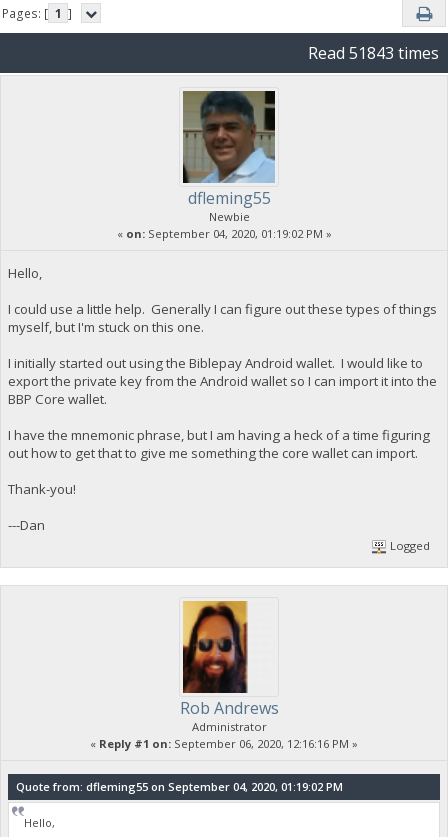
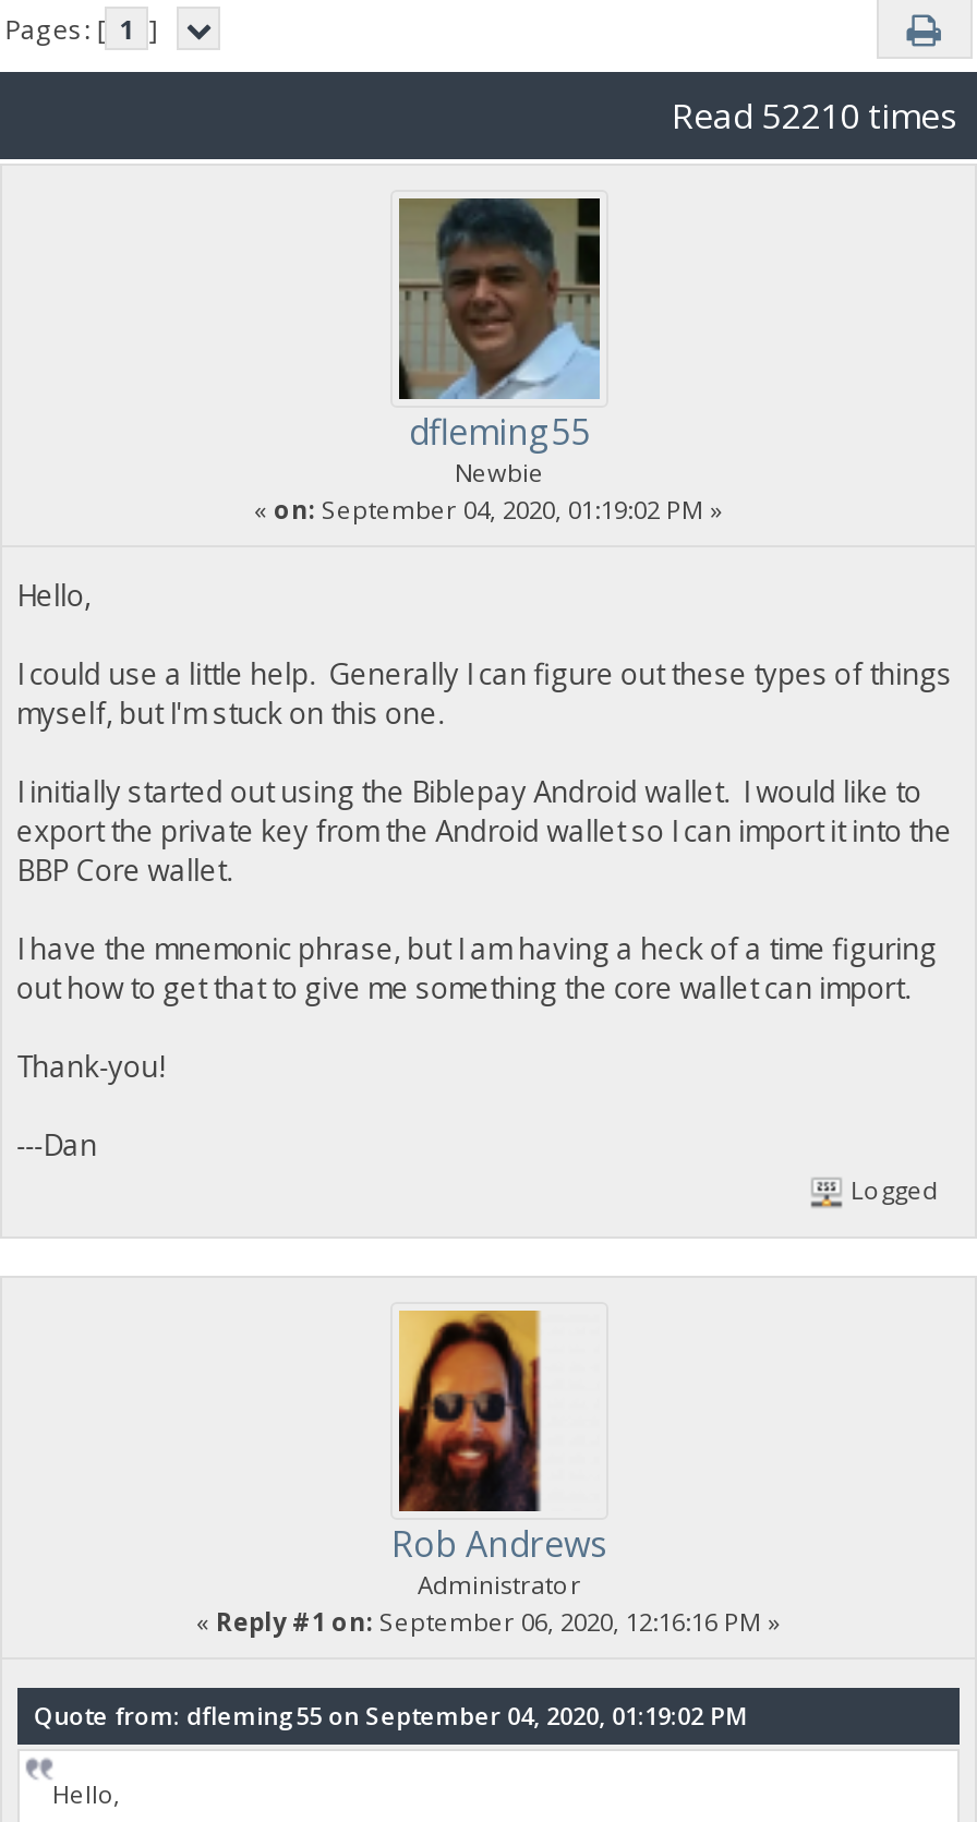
- Read 51843 times
+ Read 52210 times
